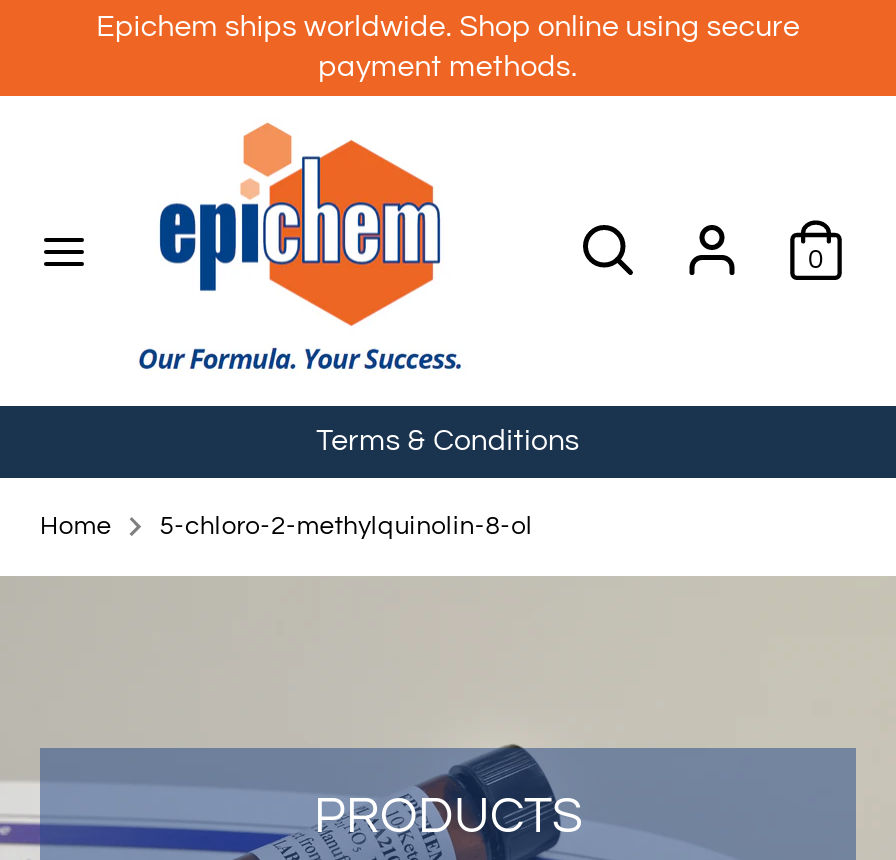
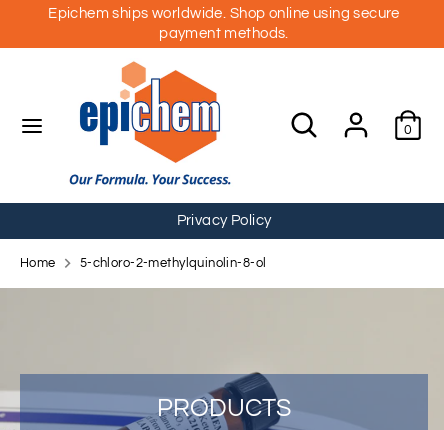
- Terms & Conditions
+ Privacy Policy
